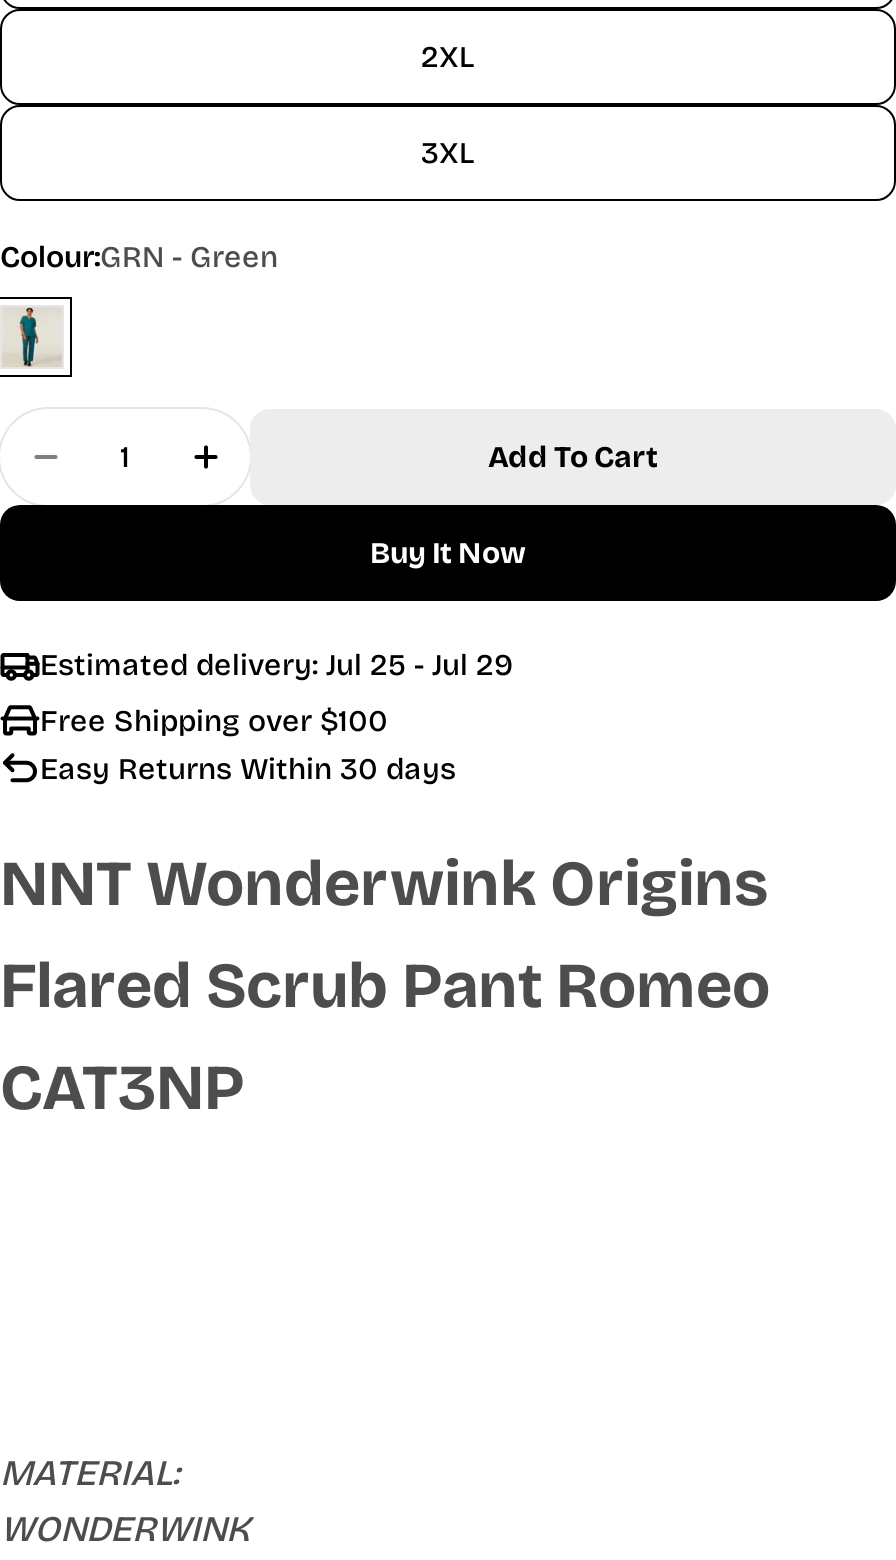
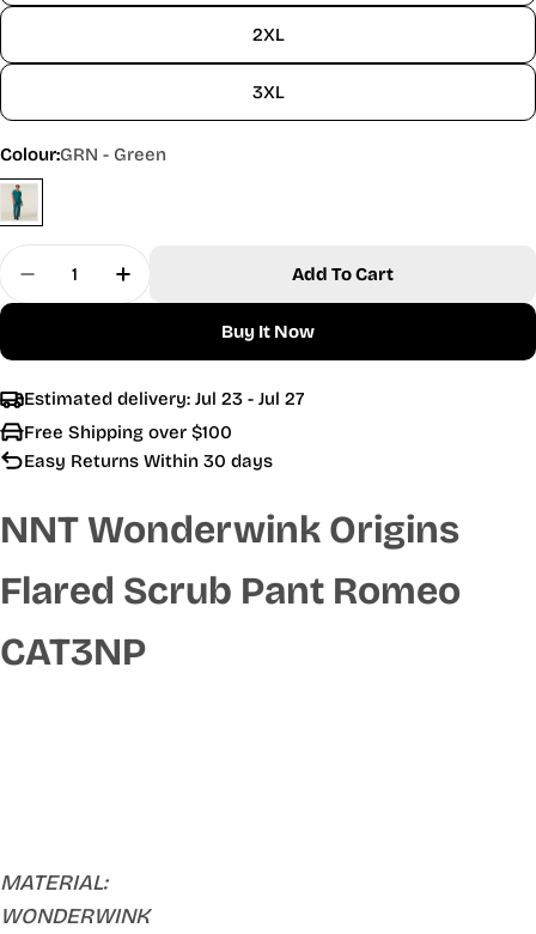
- Estimated delivery: Jul 25 - Jul 29
+ Estimated delivery: Jul 23 - Jul 27
